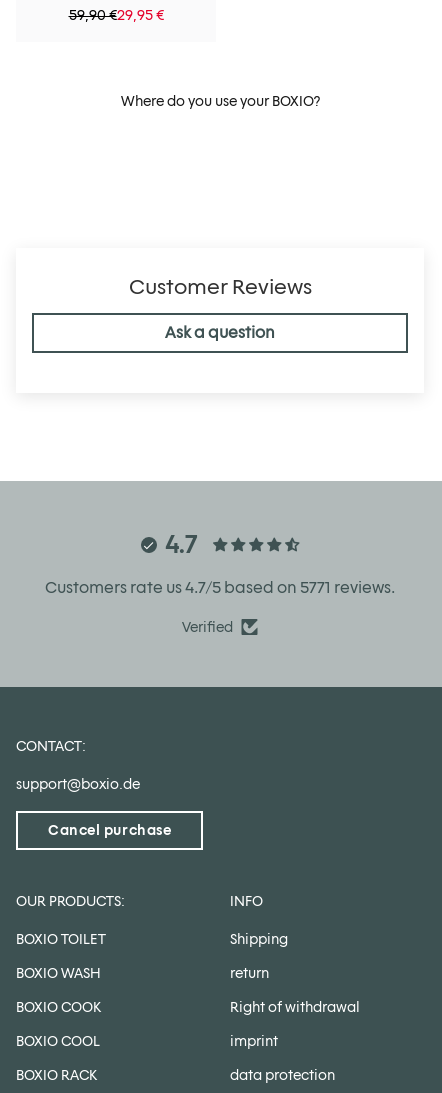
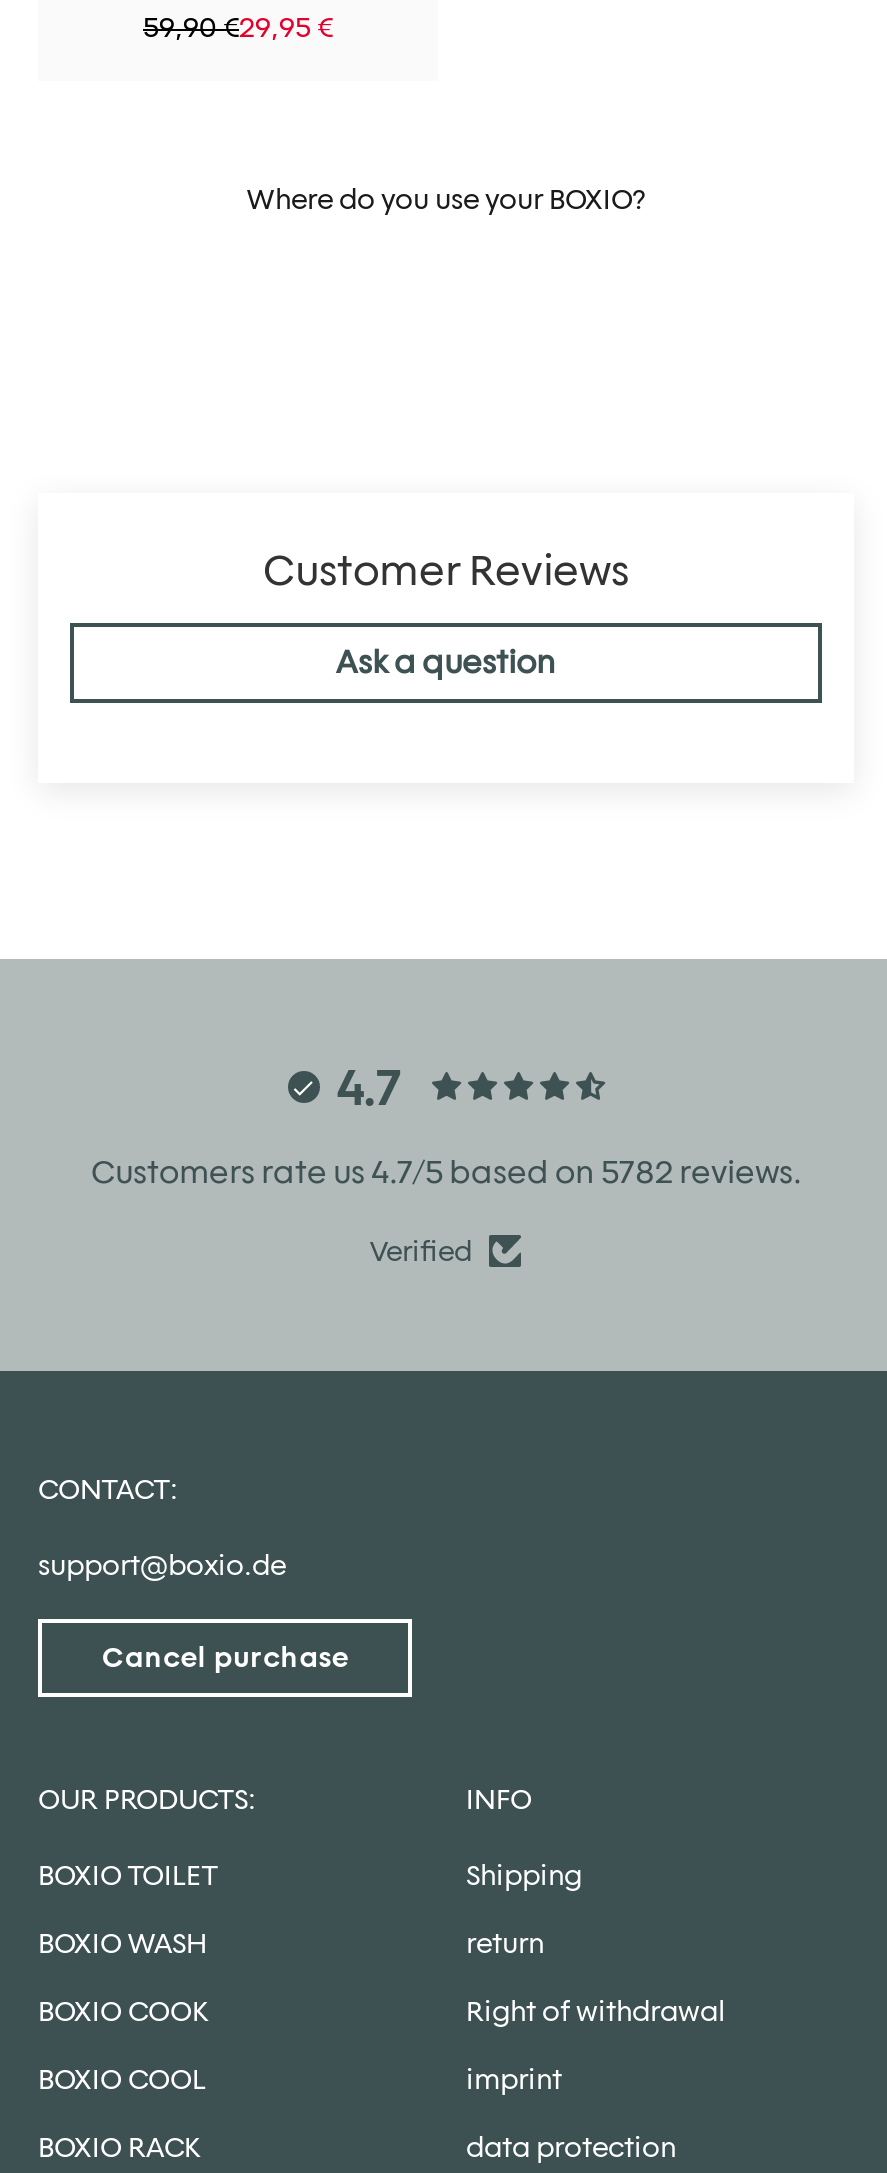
- Customers rate us 4.7/5 based on 5771 reviews.
+ Customers rate us 4.7/5 based on 5782 reviews.
